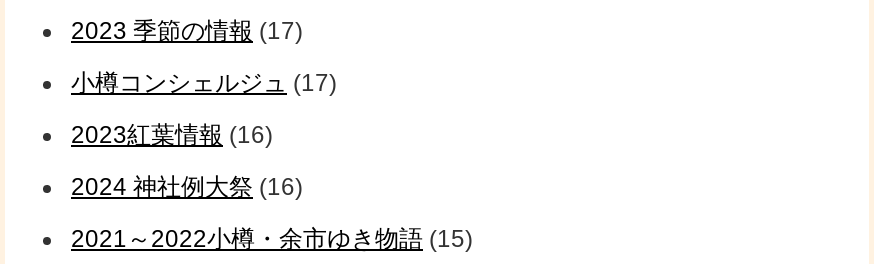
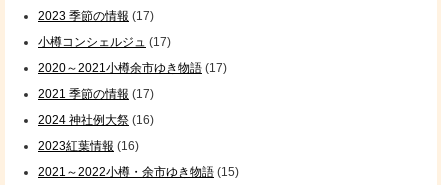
- 2023紅葉情報(16)
+ 2020～2021小樽余市ゆき物語(17)
+ 2021 季節の情報(17)

+ 2023紅葉情報(16)
